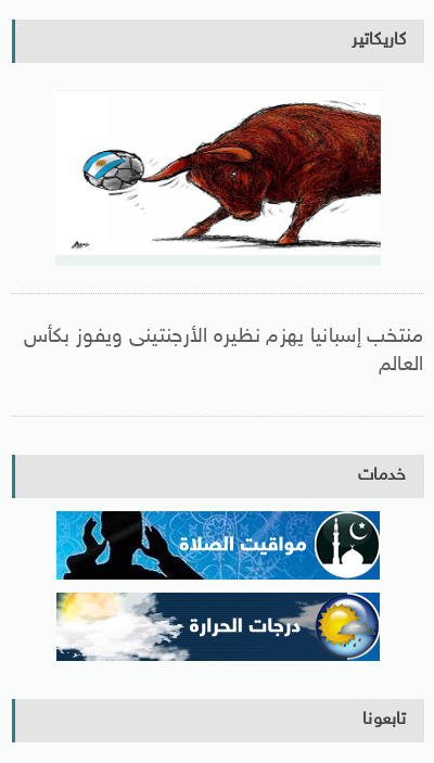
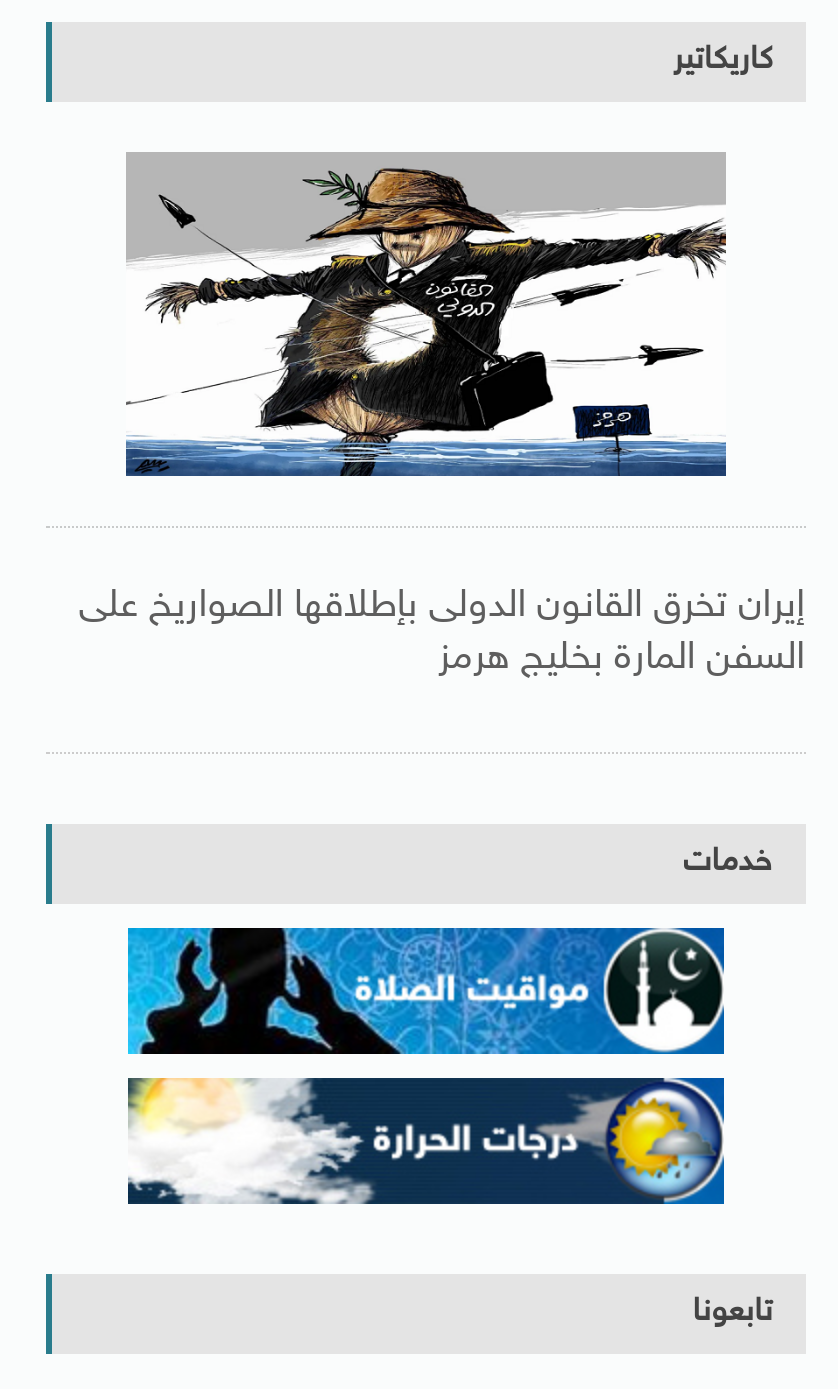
- [image]
+ [image]

- منتخب إسبانيا يهزم نظيره الأرجنتينى ويفوز بكأس
- العالم
+ إيران تخرق القانون الدولى بإطلاقها الصواريخ على
+ السفن المارة بخليج هرمز
